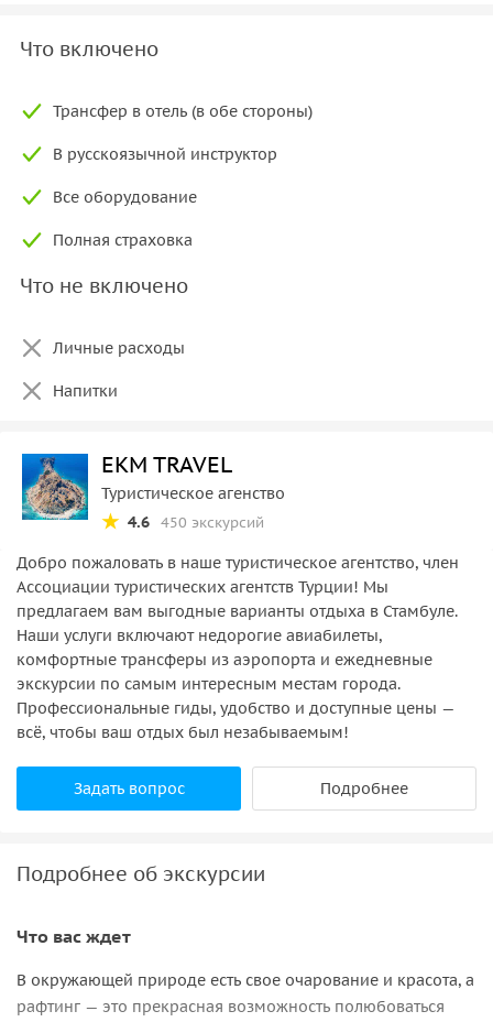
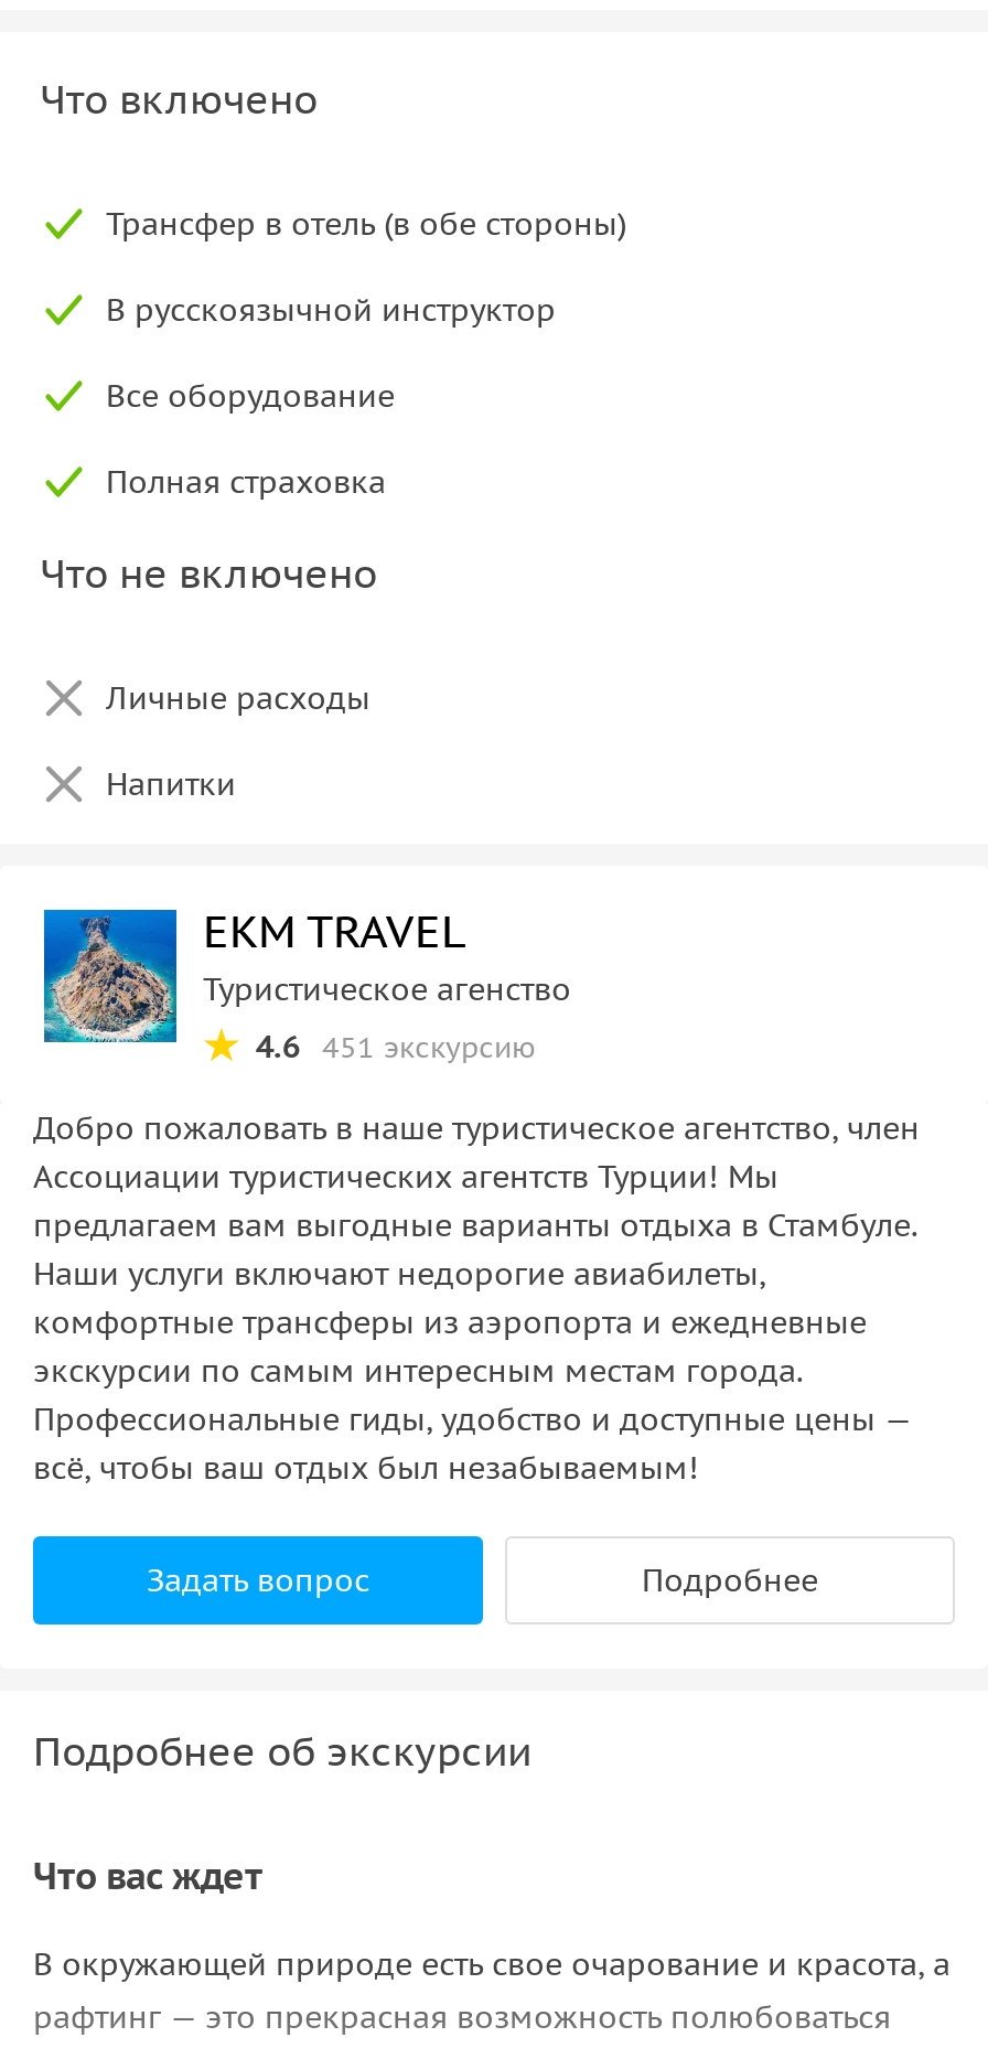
- 4.6 450 экскурсий
+ 4.6 451 экскурсию
